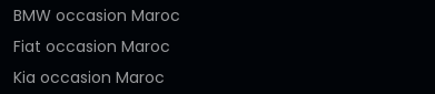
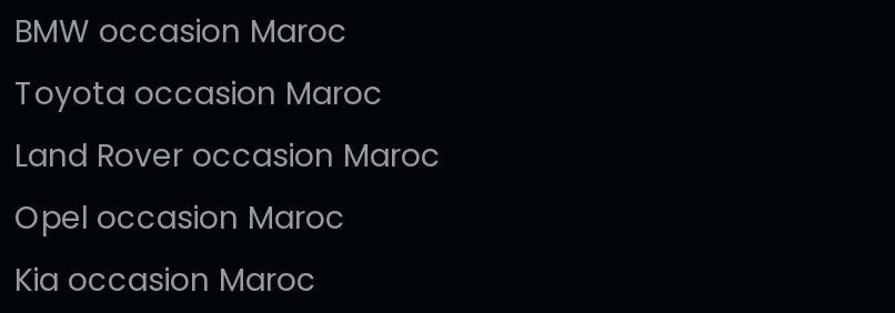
- Fiat occasion Maroc
+ Toyota occasion Maroc
+ Land Rover occasion Maroc
+ Opel occasion Maroc
